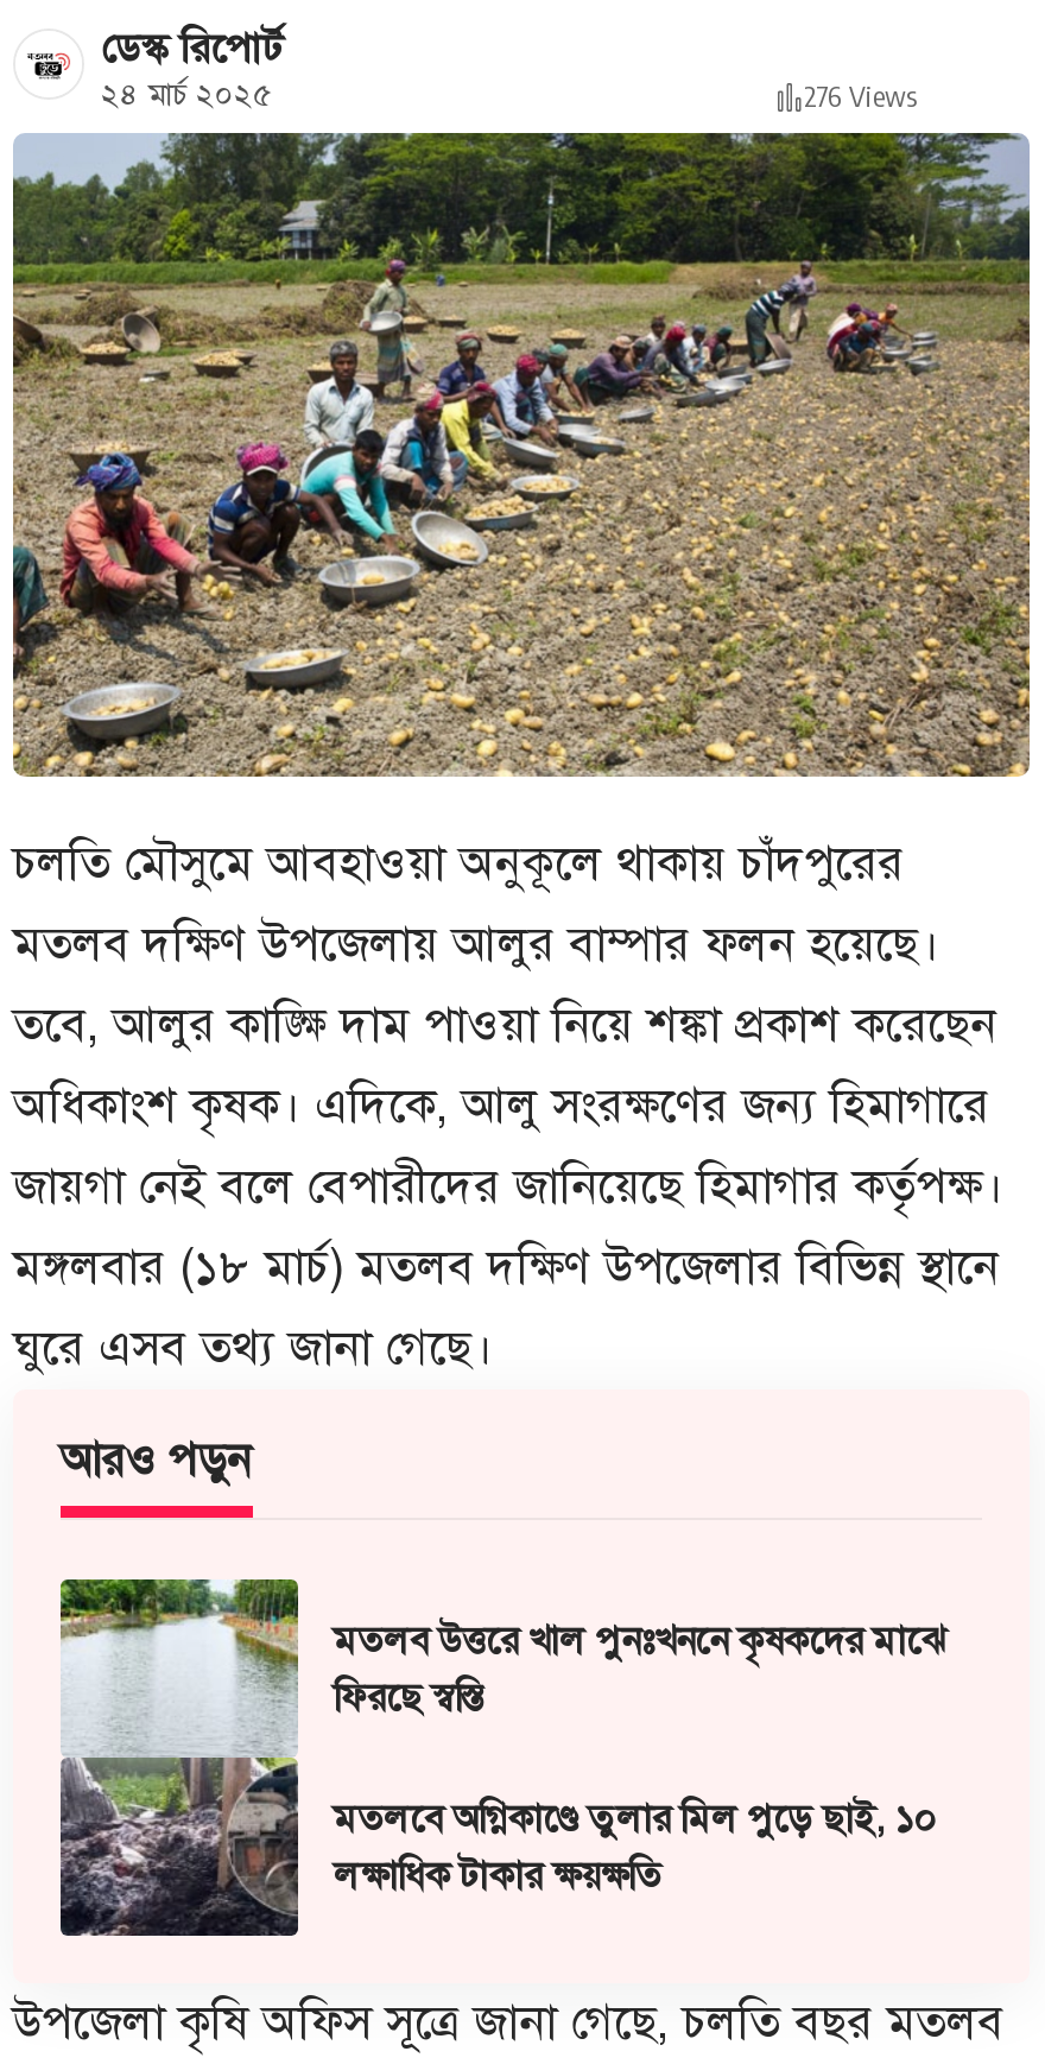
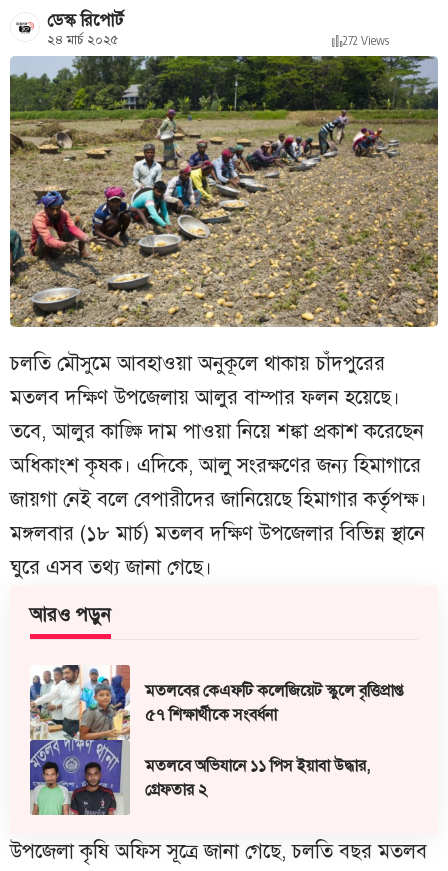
- 276 Views
+ 272 Views

- [image]
- মতলব উত্তরে খাল পুনঃখননে কৃষকদের মাঝে
- ফিরছে স্বস্তি
+ [image]
+ মতলবের কেএফটি কলেজিয়েট স্কুলে বৃত্তিপ্রাপ্ত
+ ৫৭ শিক্ষার্থীকে সংবর্ধনা

- মতলবে অগ্নিকাণ্ডে তুলার মিল পুড়ে ছাই, ১০
- লক্ষাধিক টাকার ক্ষয়ক্ষতি
+ মতলবে অভিযানে ১১ পিস ইয়াবা উদ্ধার,
+ গ্রেফতার ২
